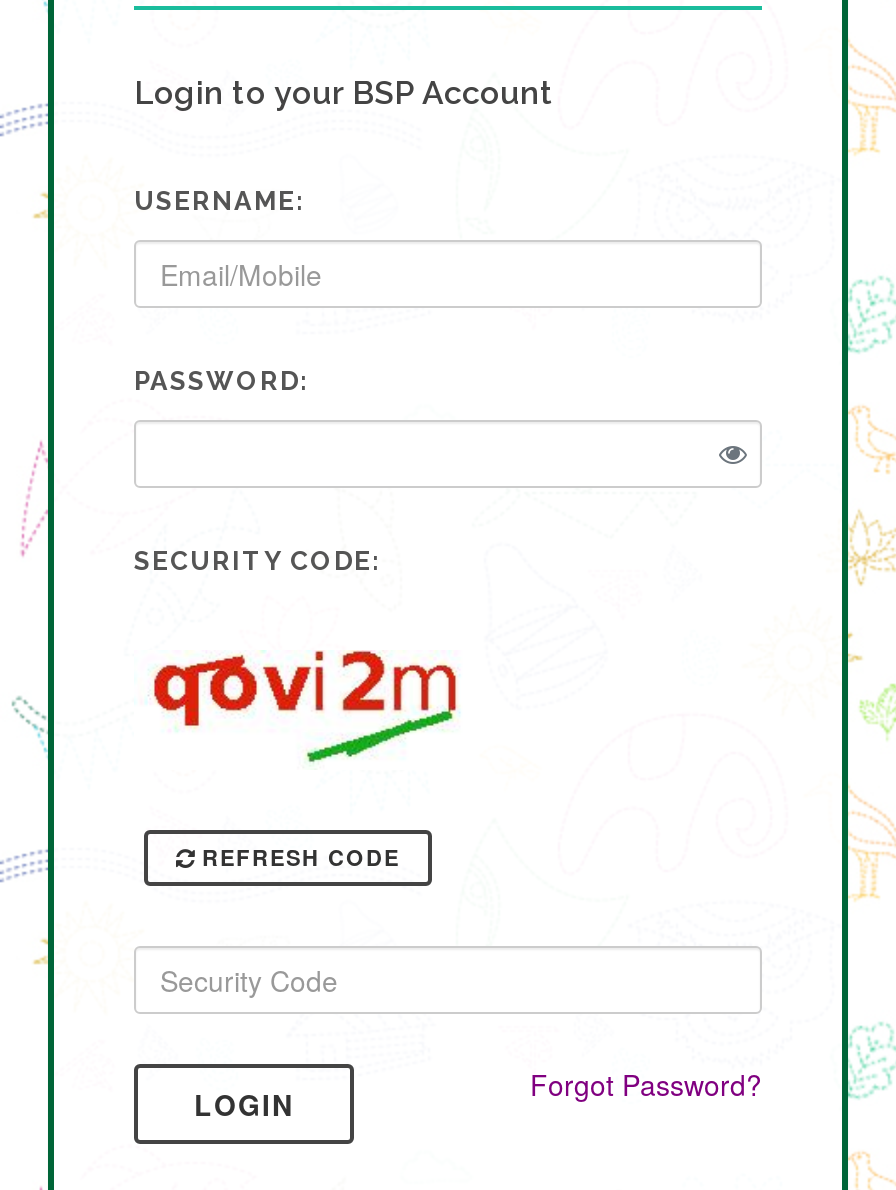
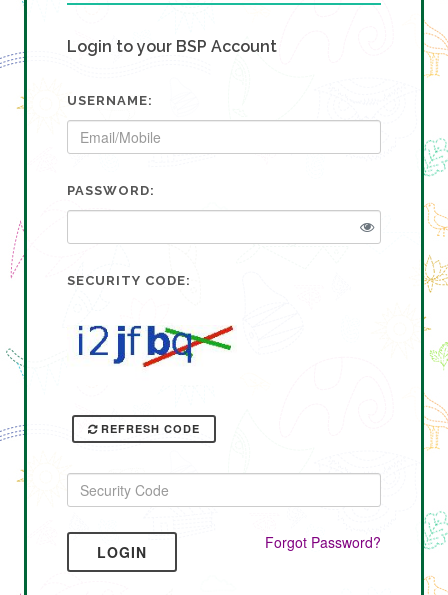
- [image]
+ [image]
